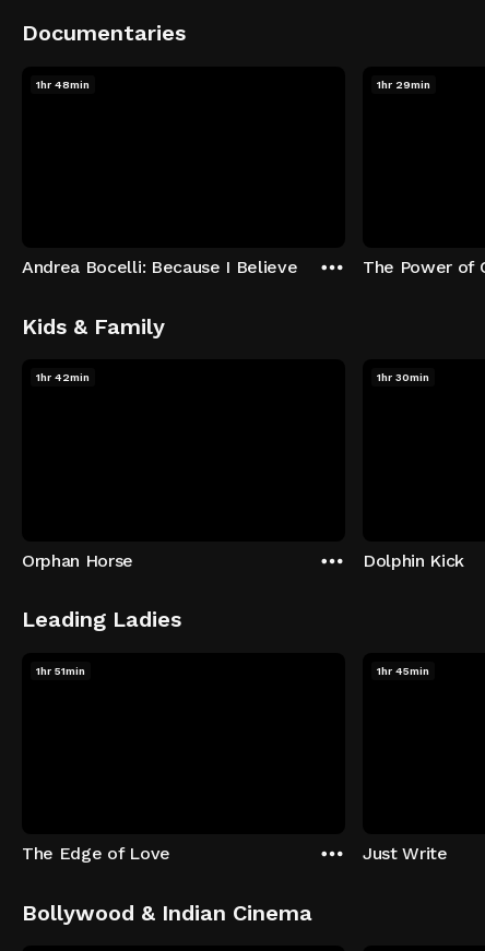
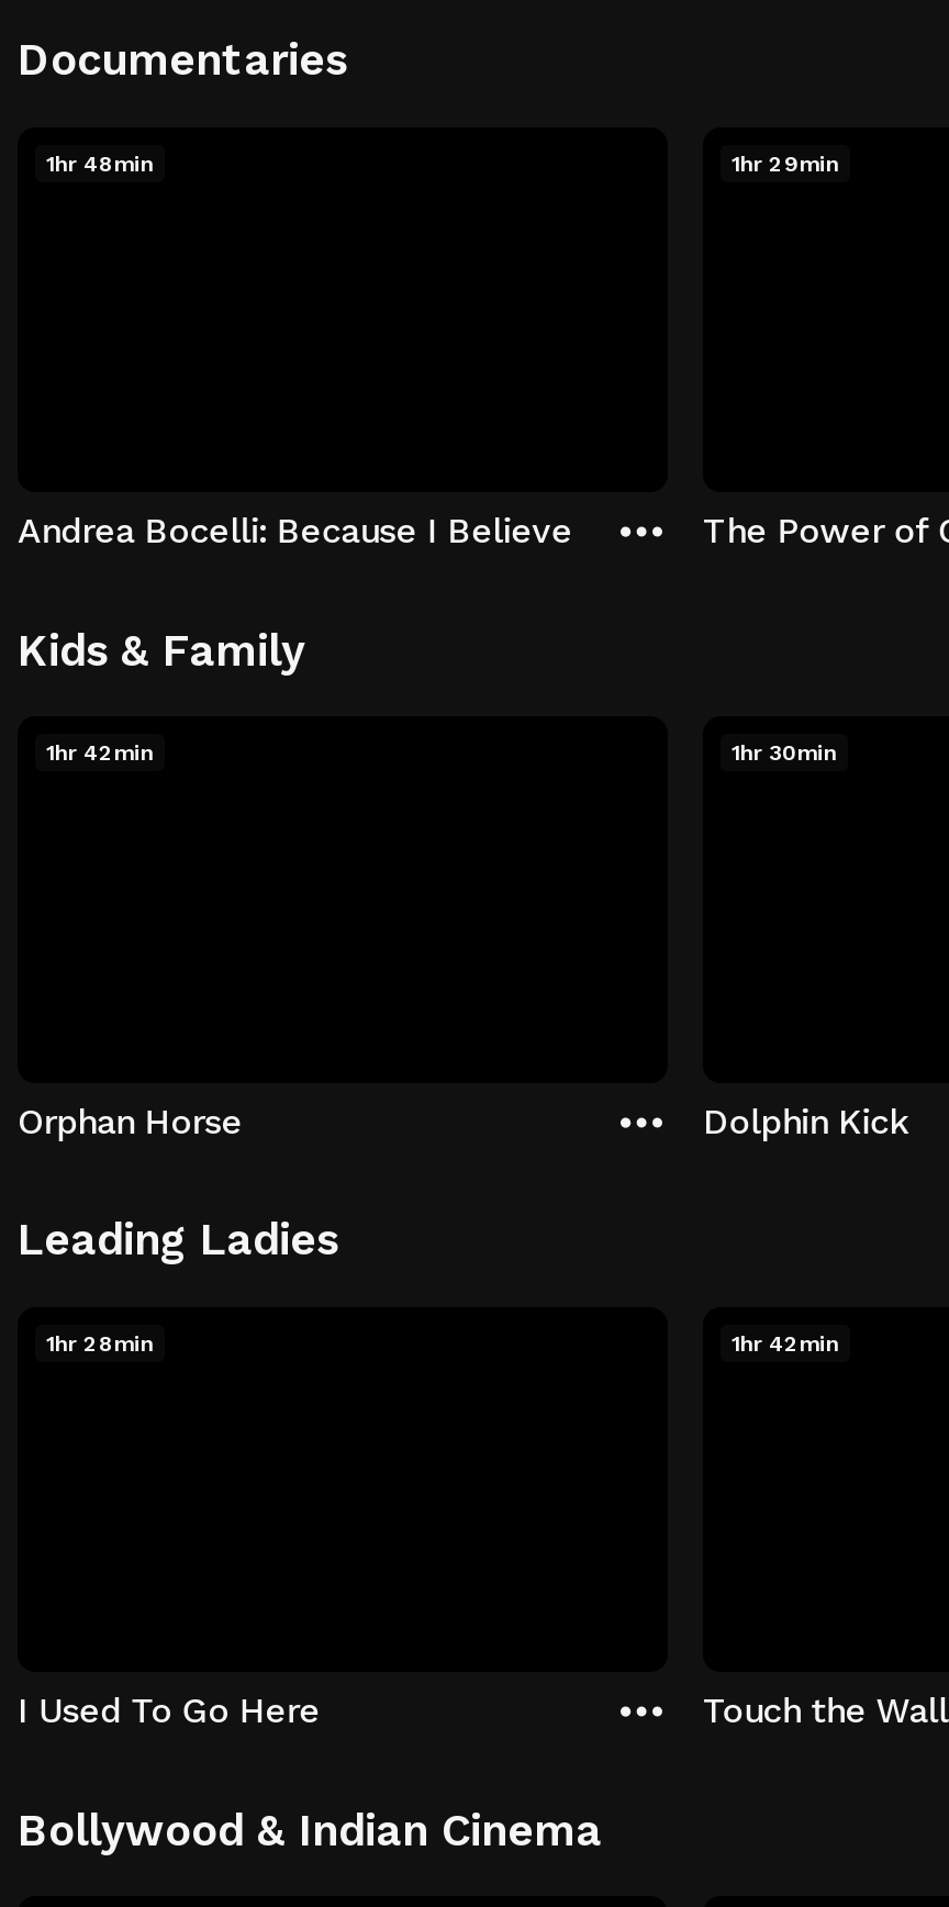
- 1hr 51min
+ 1hr 28min

- 1hr 45min
+ 1hr 42min

- The Edge of Love
+ I Used To Go Here

- Just Write
+ Touch the Wall
